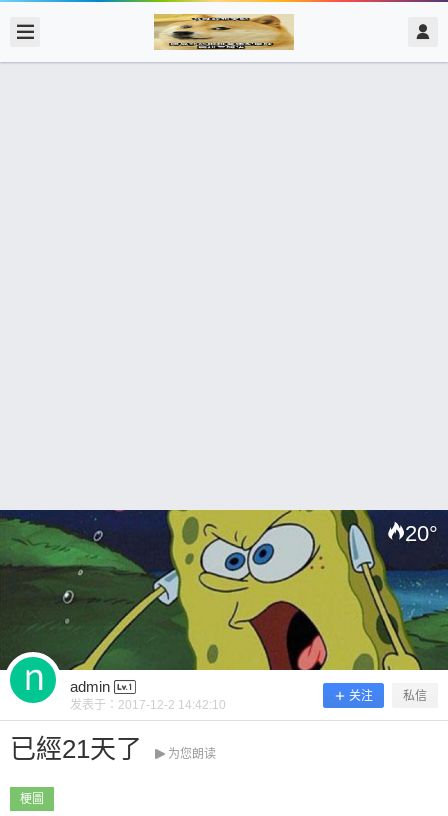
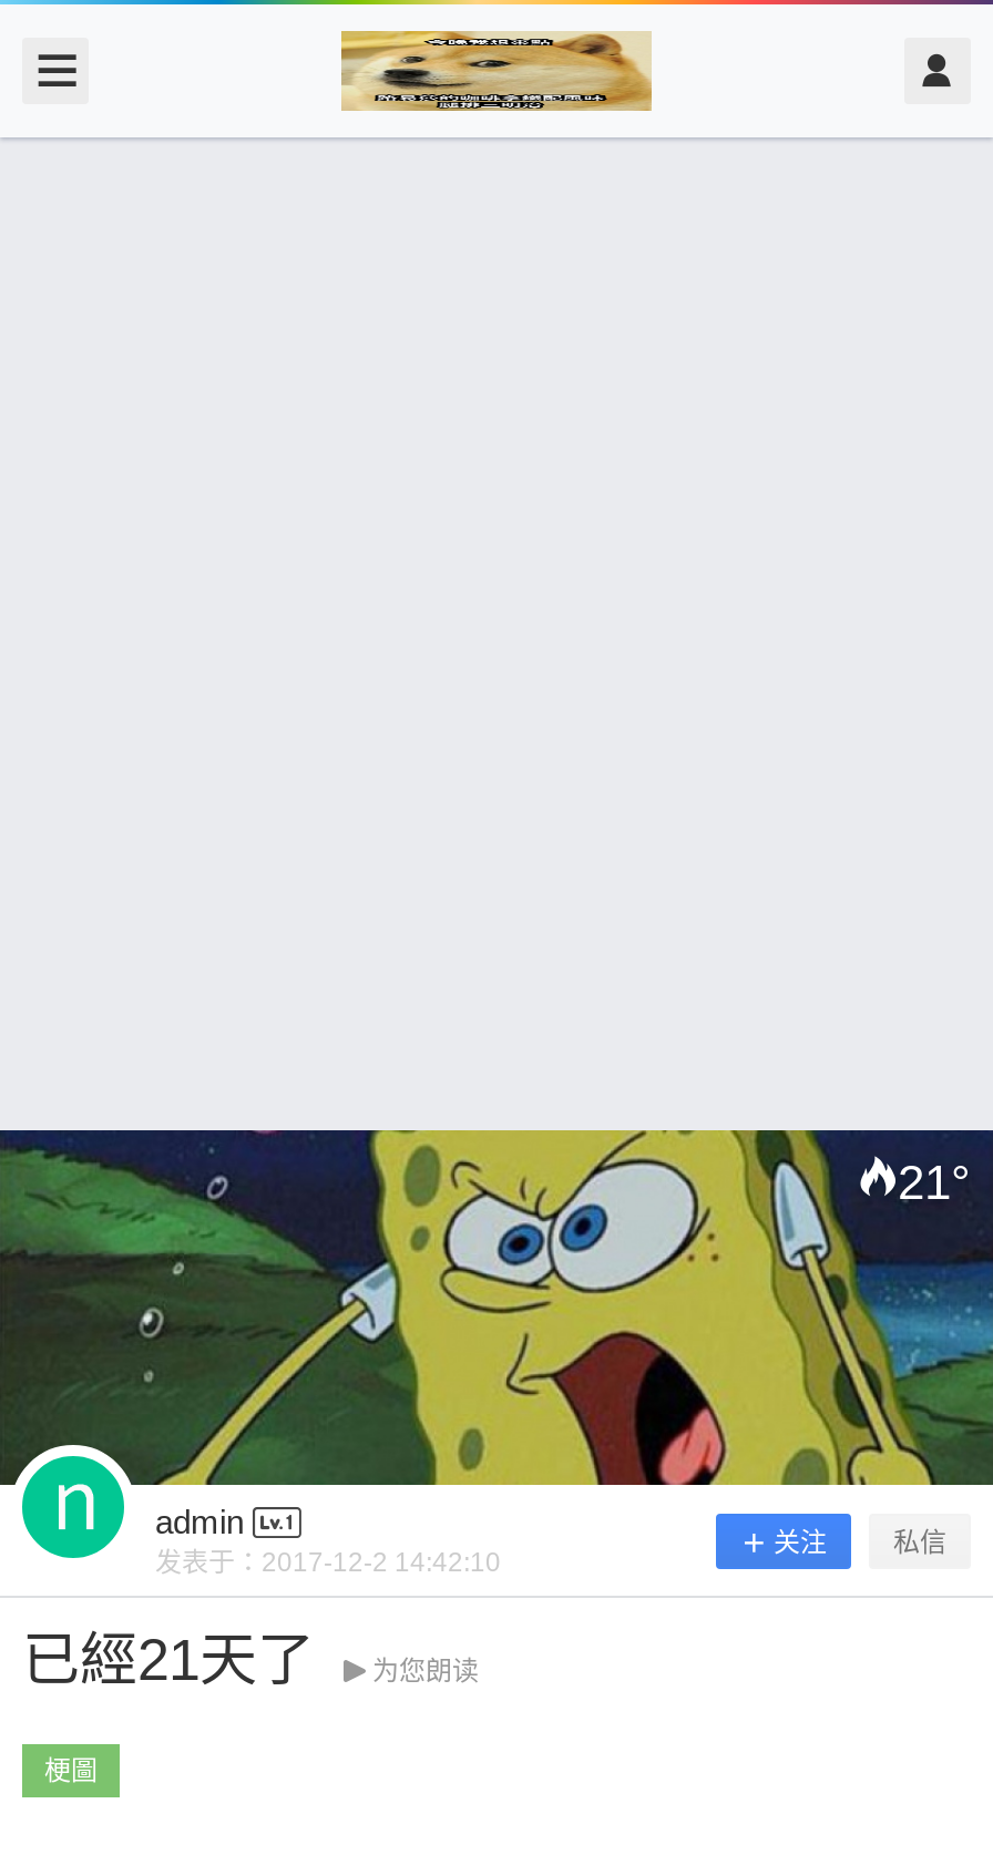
- 20°
+ 21°
